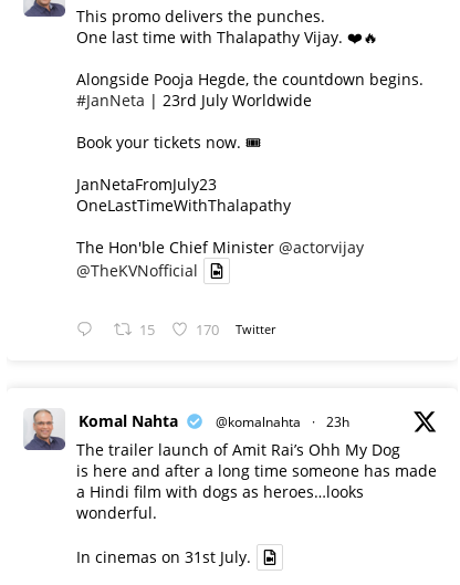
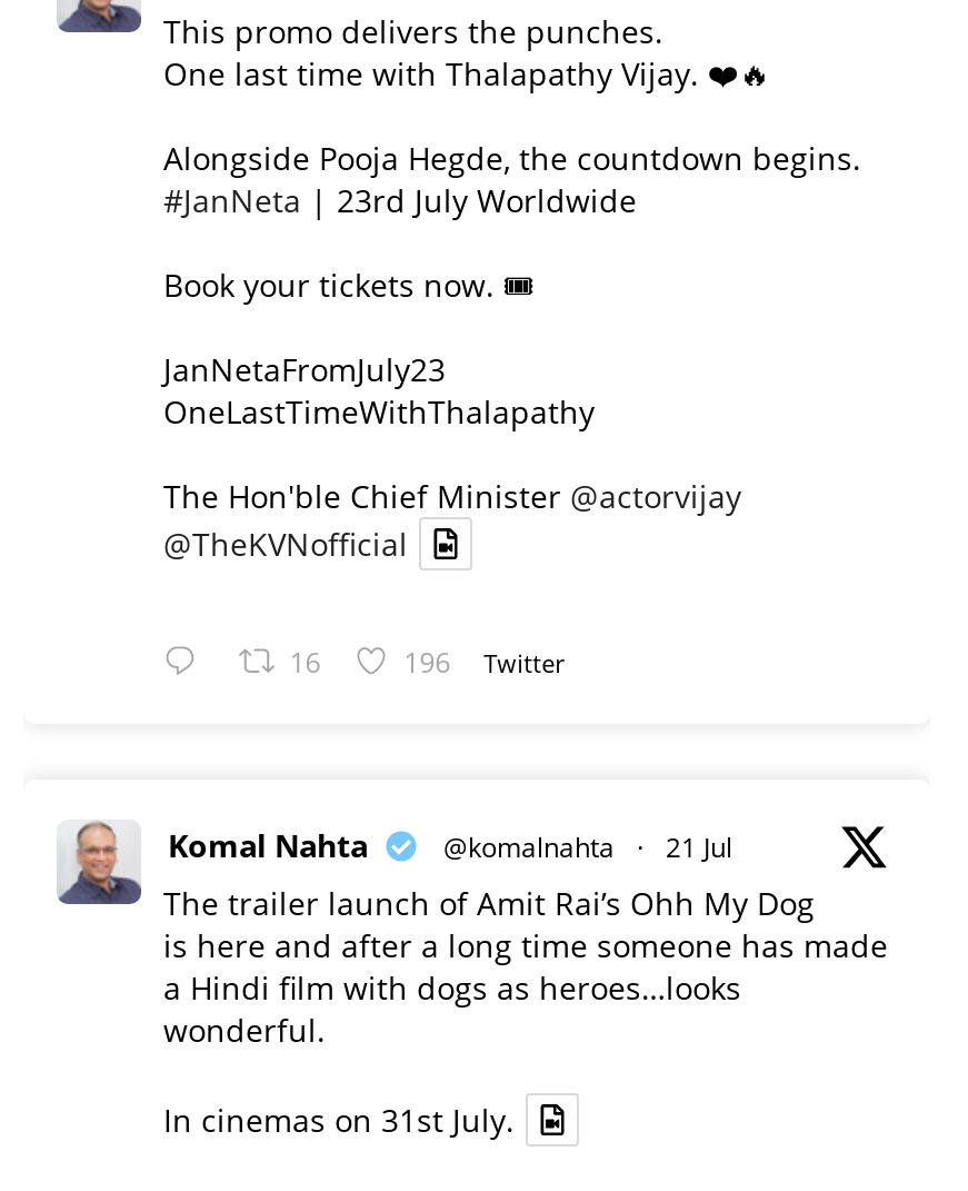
- 15
+ 16

- 170 Twitter
+ 196 Twitter

- @komalnahta · 23h
+ @komalnahta · 21 Jul
